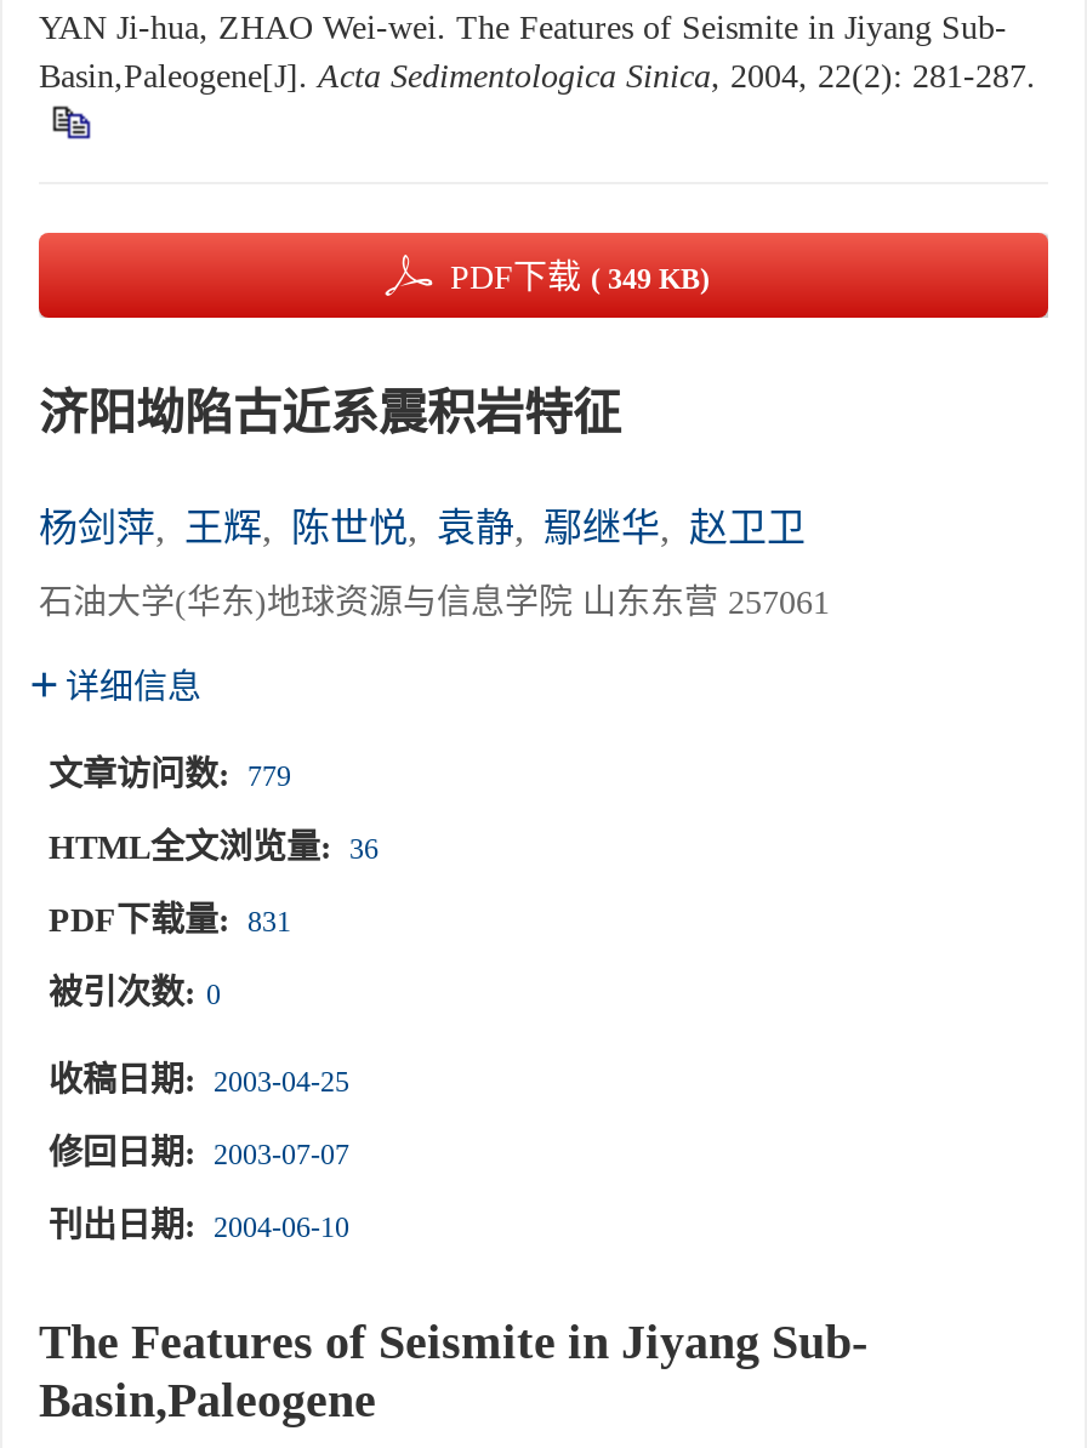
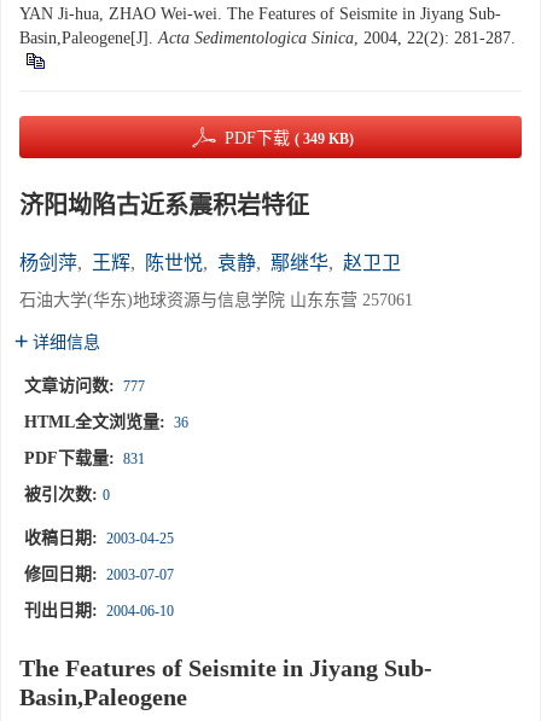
- 文章访问数: 779
+ 文章访问数: 777
